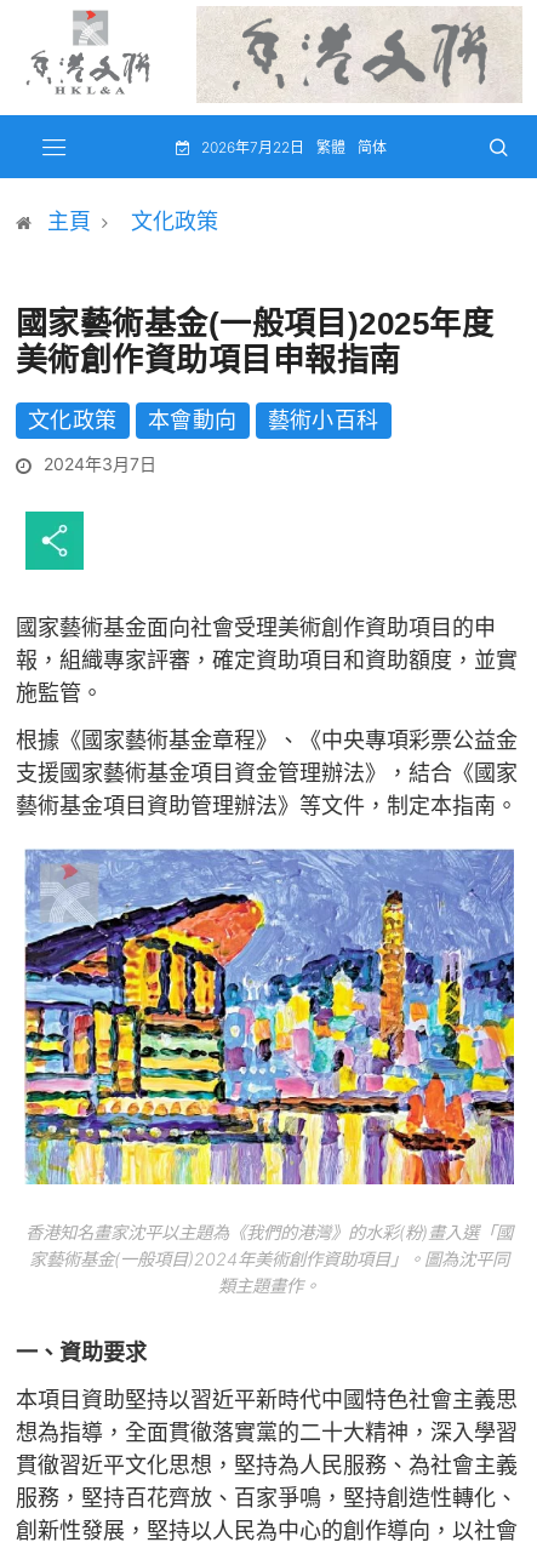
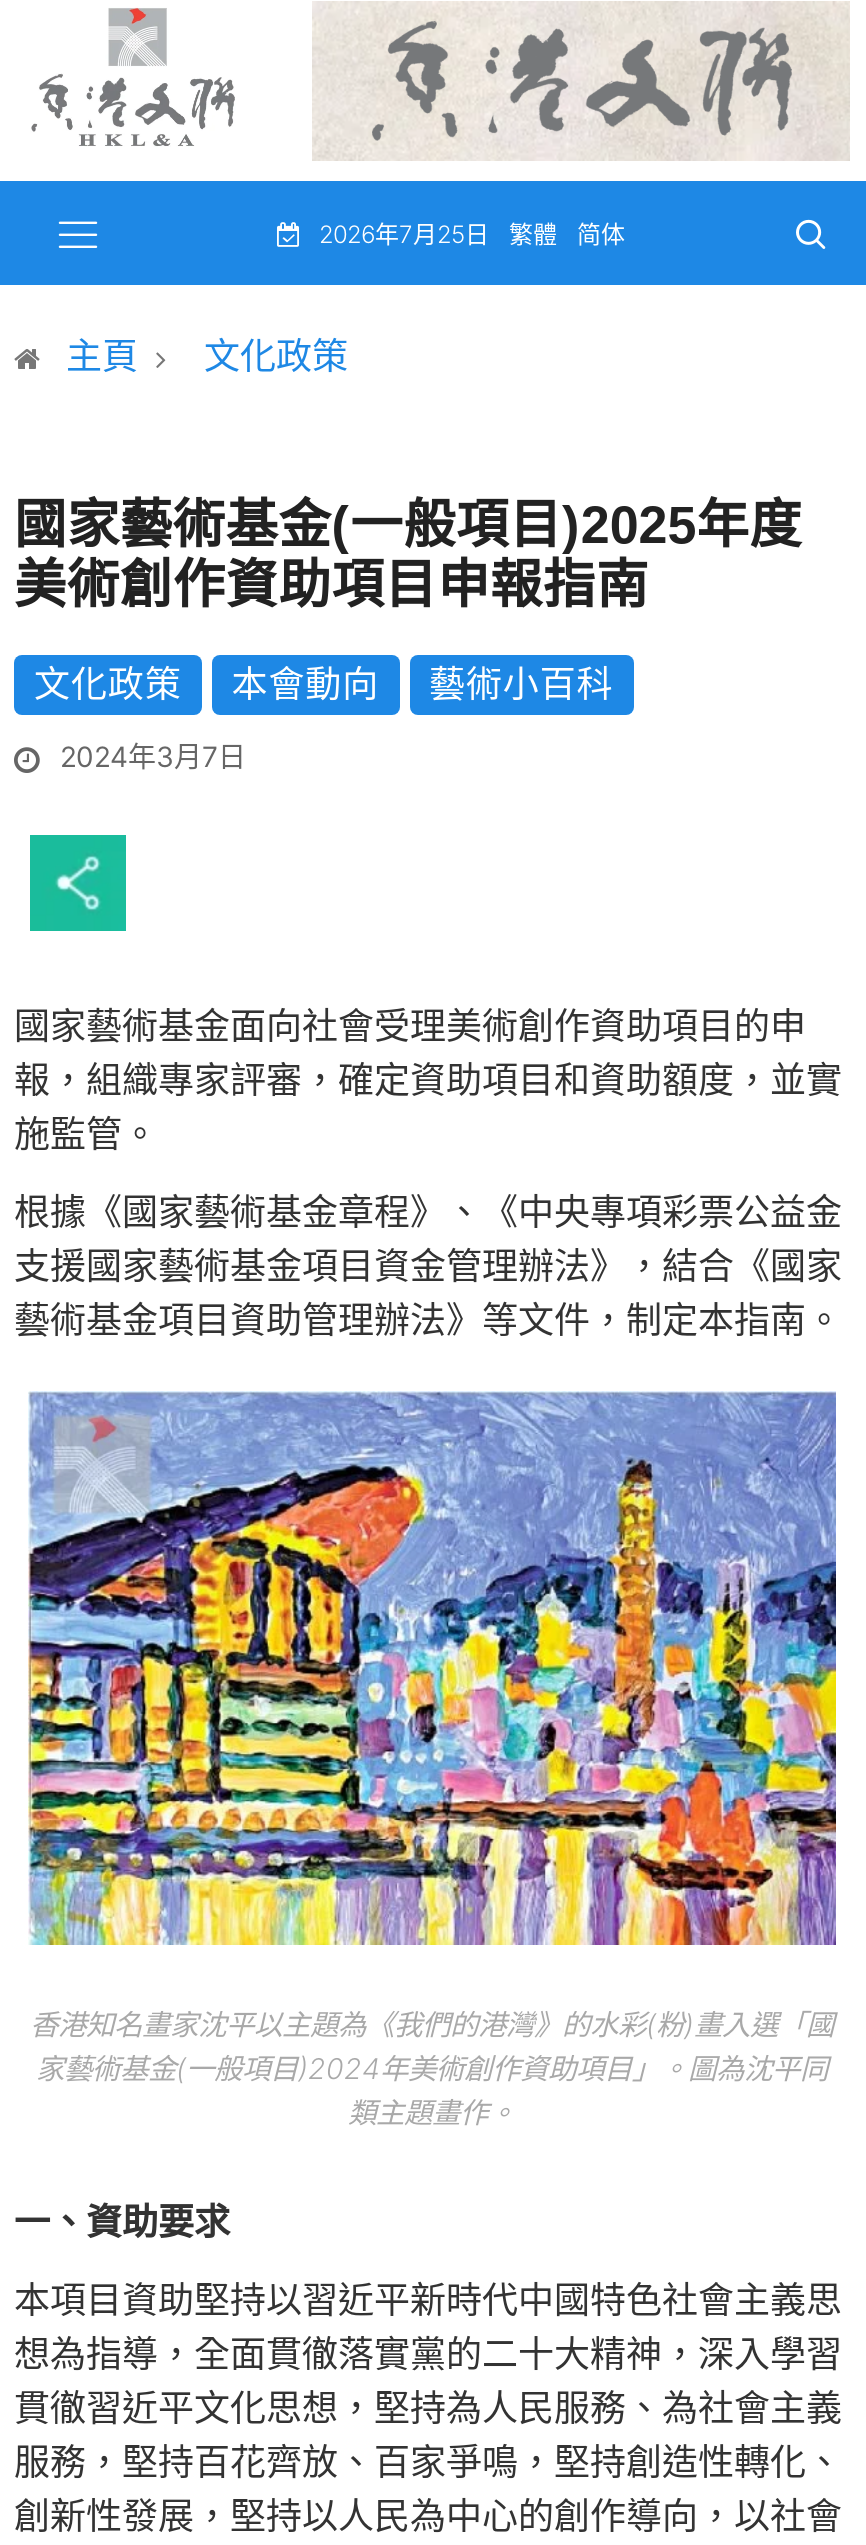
- 2026年7月22日 繁體 简体
+ 2026年7月25日 繁體 简体
